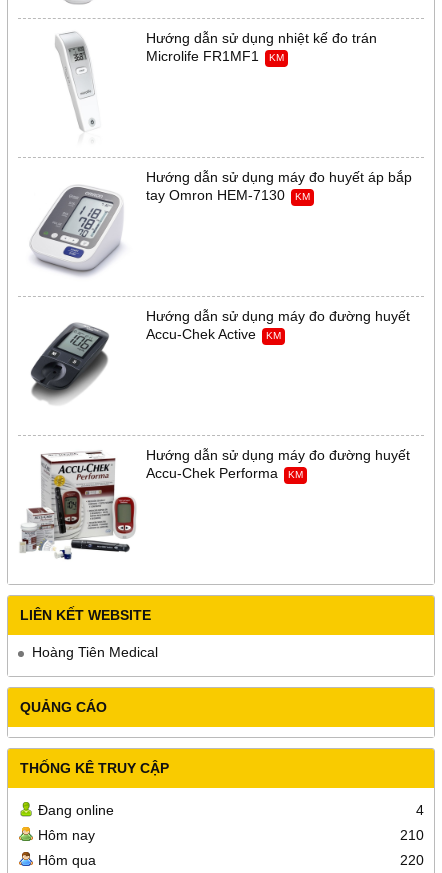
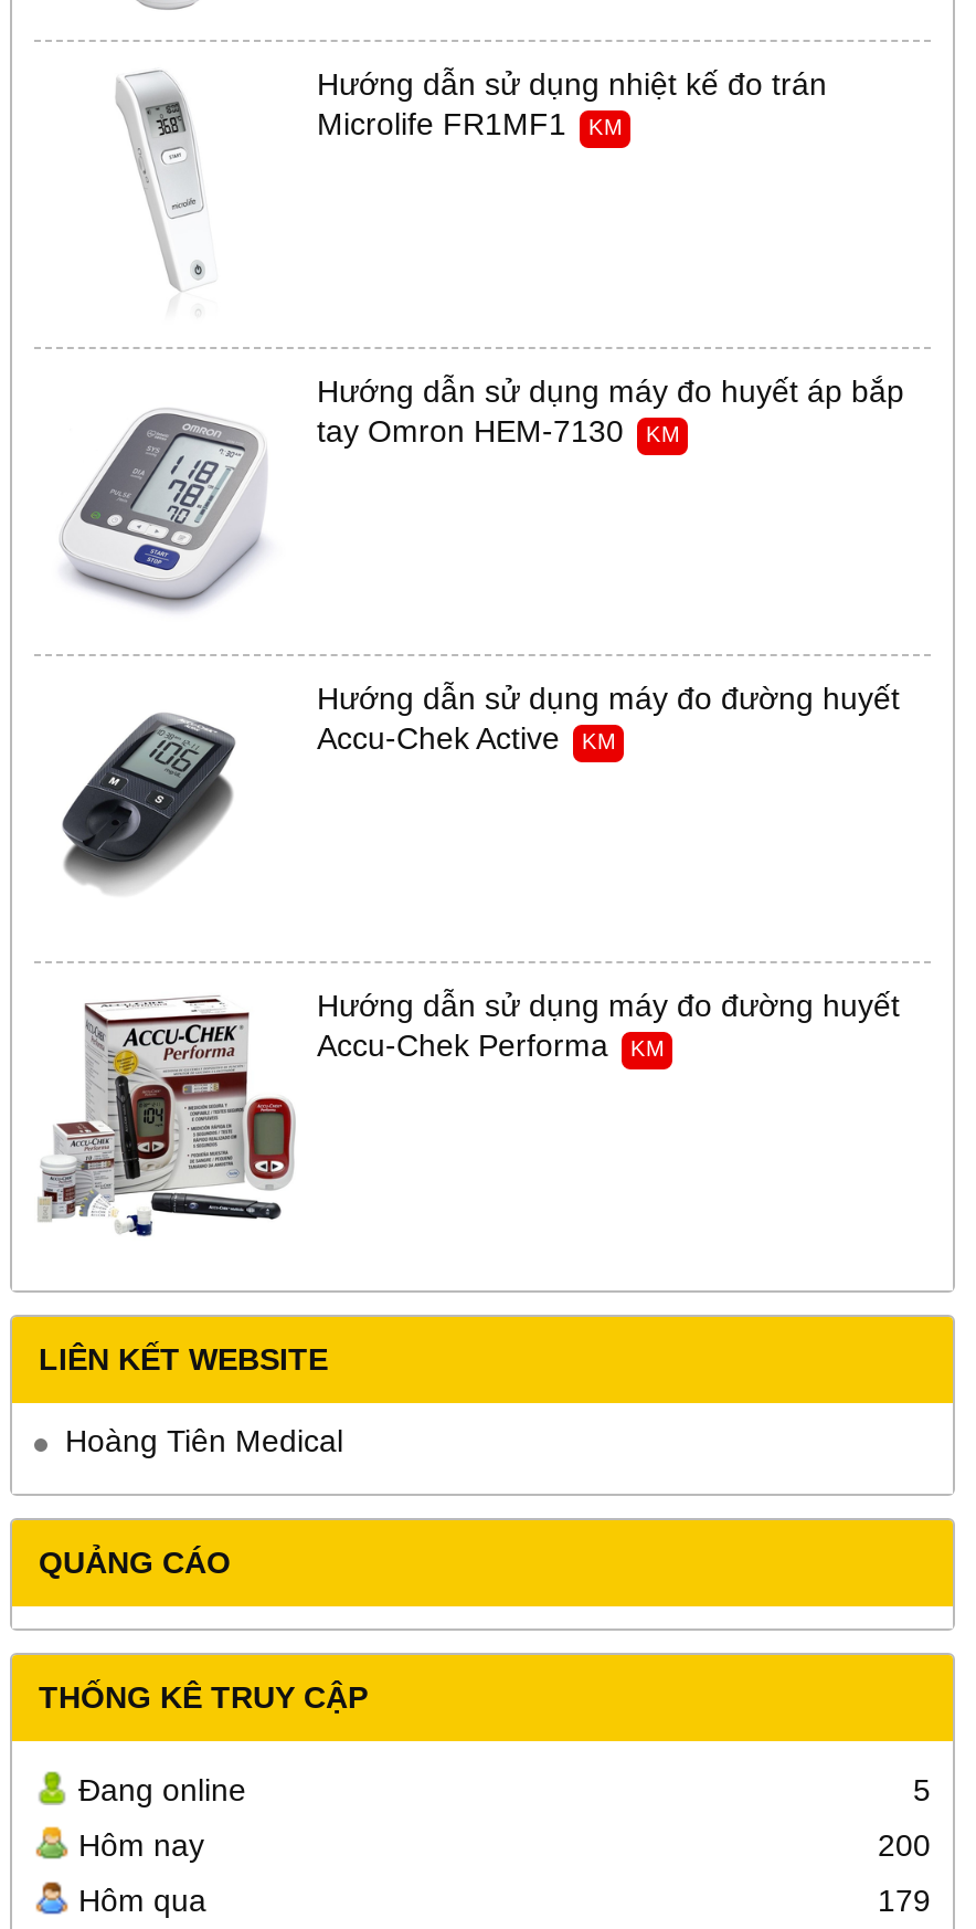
- 4
+ 5

- 210
+ 200

- 220
+ 179
